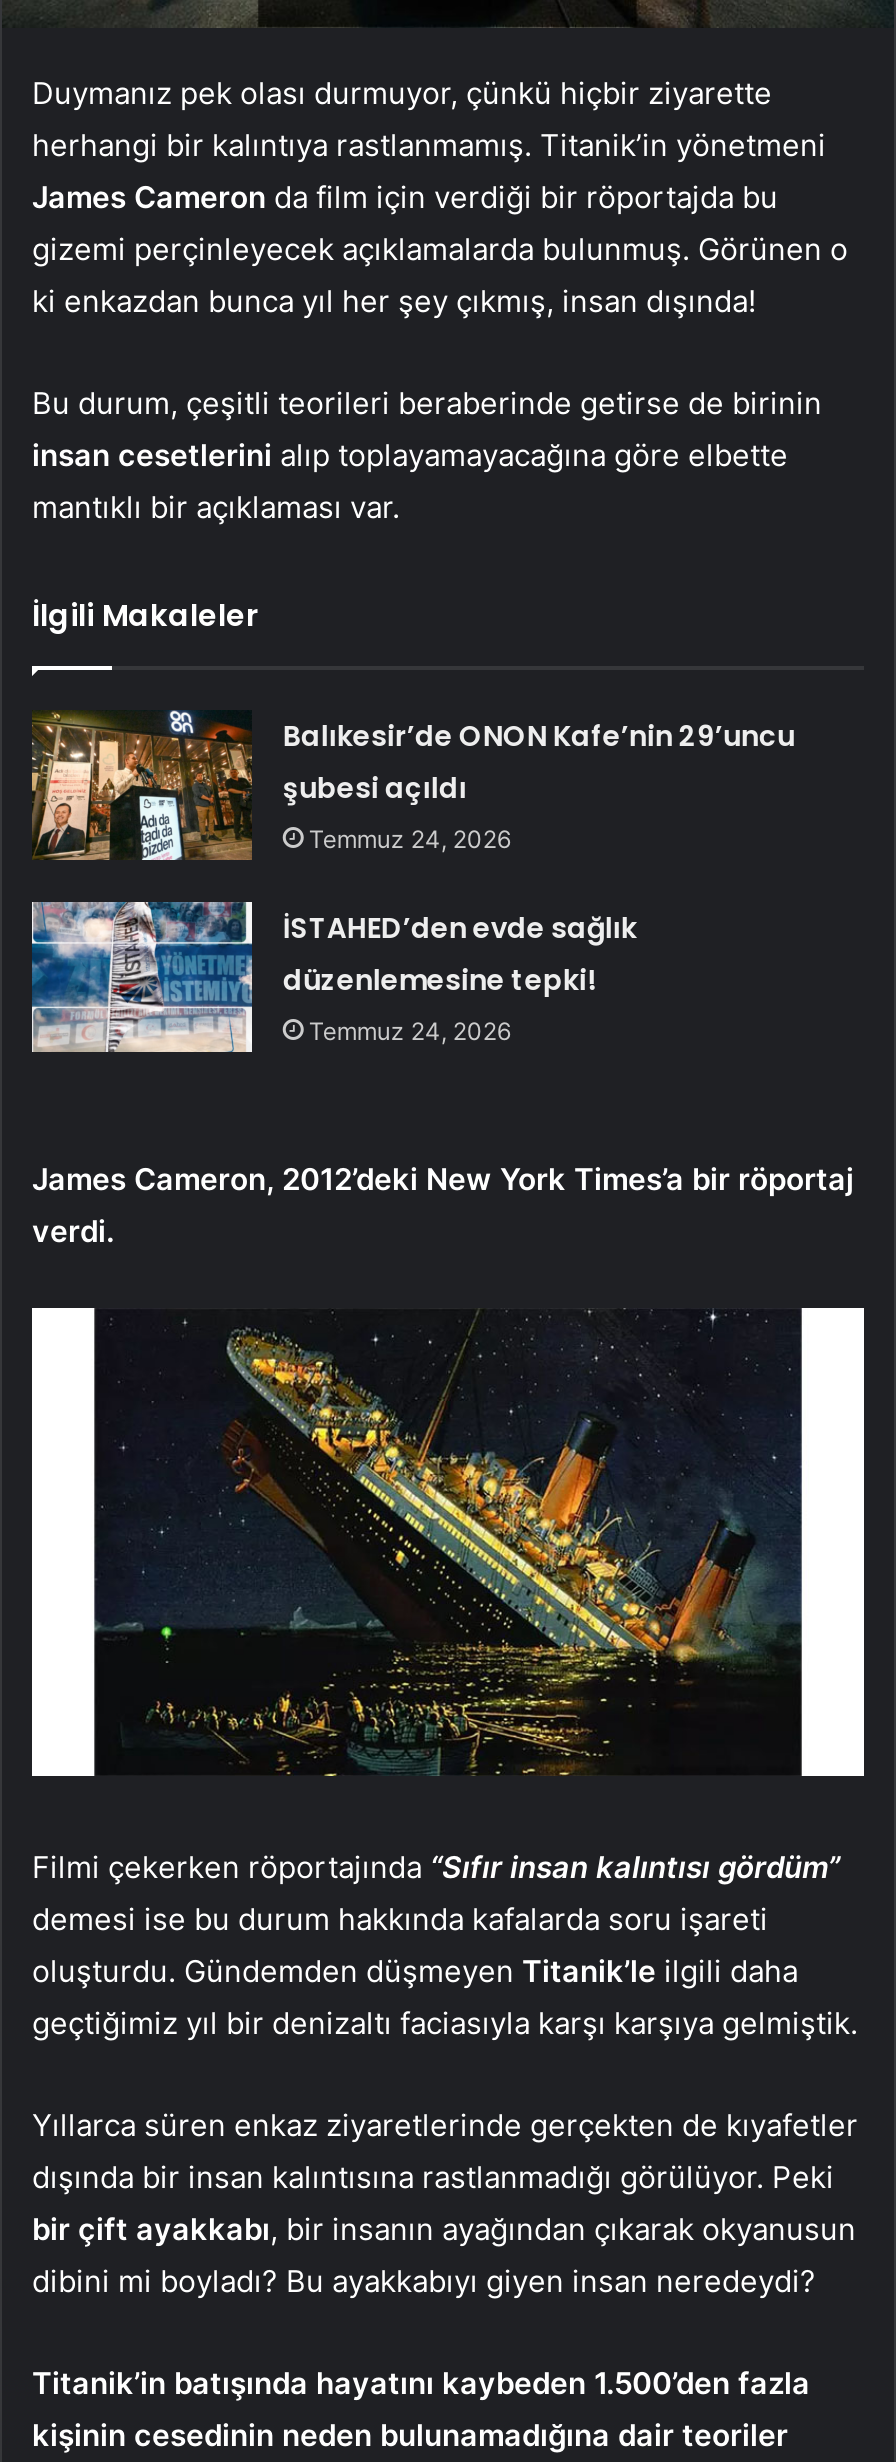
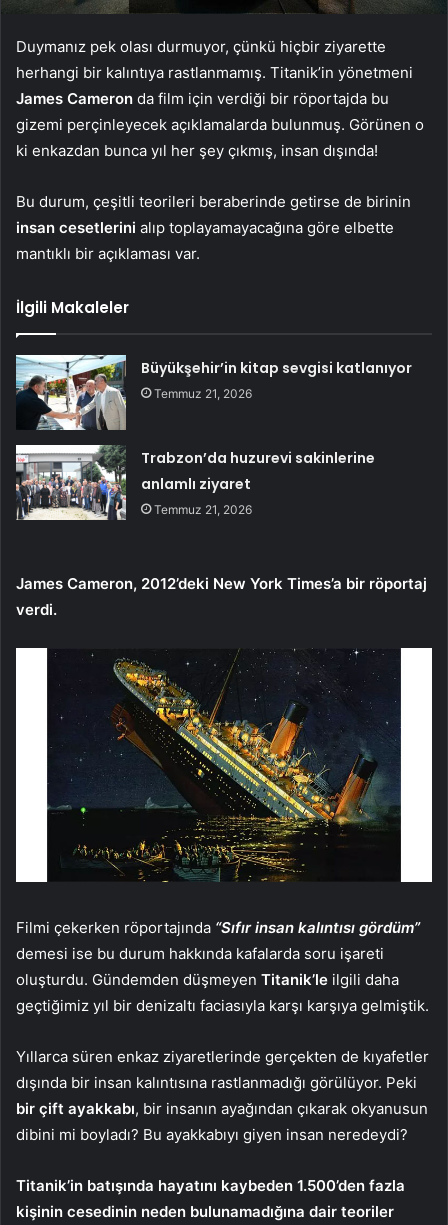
- [image]
- Balıkesir’de ONON Kafe’nin 29’uncu
- şubesi açıldı
- Temmuz 24, 2026
+ [image]
+ Büyükşehir’in kitap sevgisi katlanıyor
+ Temmuz 21, 2026

- [image]
- İSTAHED’den evde sağlık
- düzenlemesine tepki!
- Temmuz 24, 2026
+ [image]
+ Trabzon’da huzurevi sakinlerine
+ anlamlı ziyaret
+ Temmuz 21, 2026
